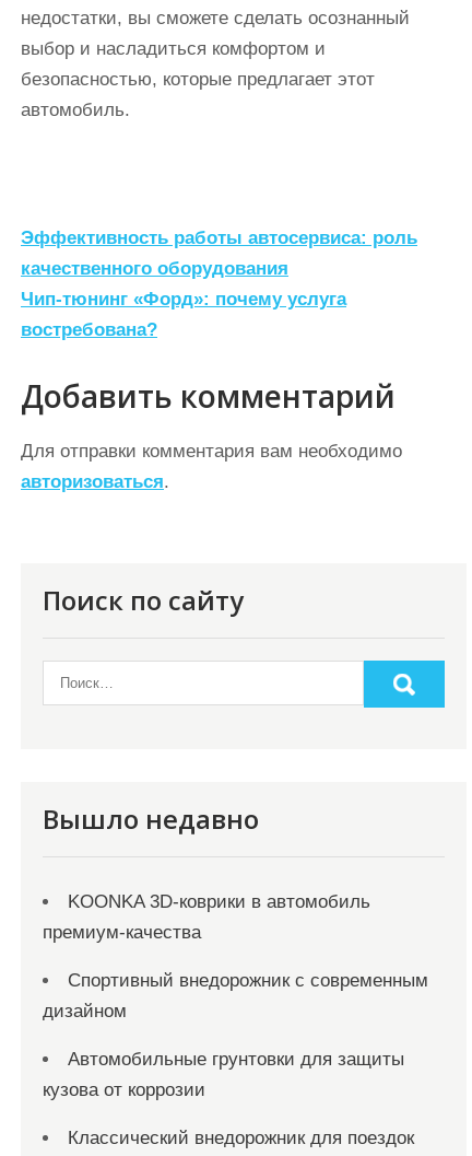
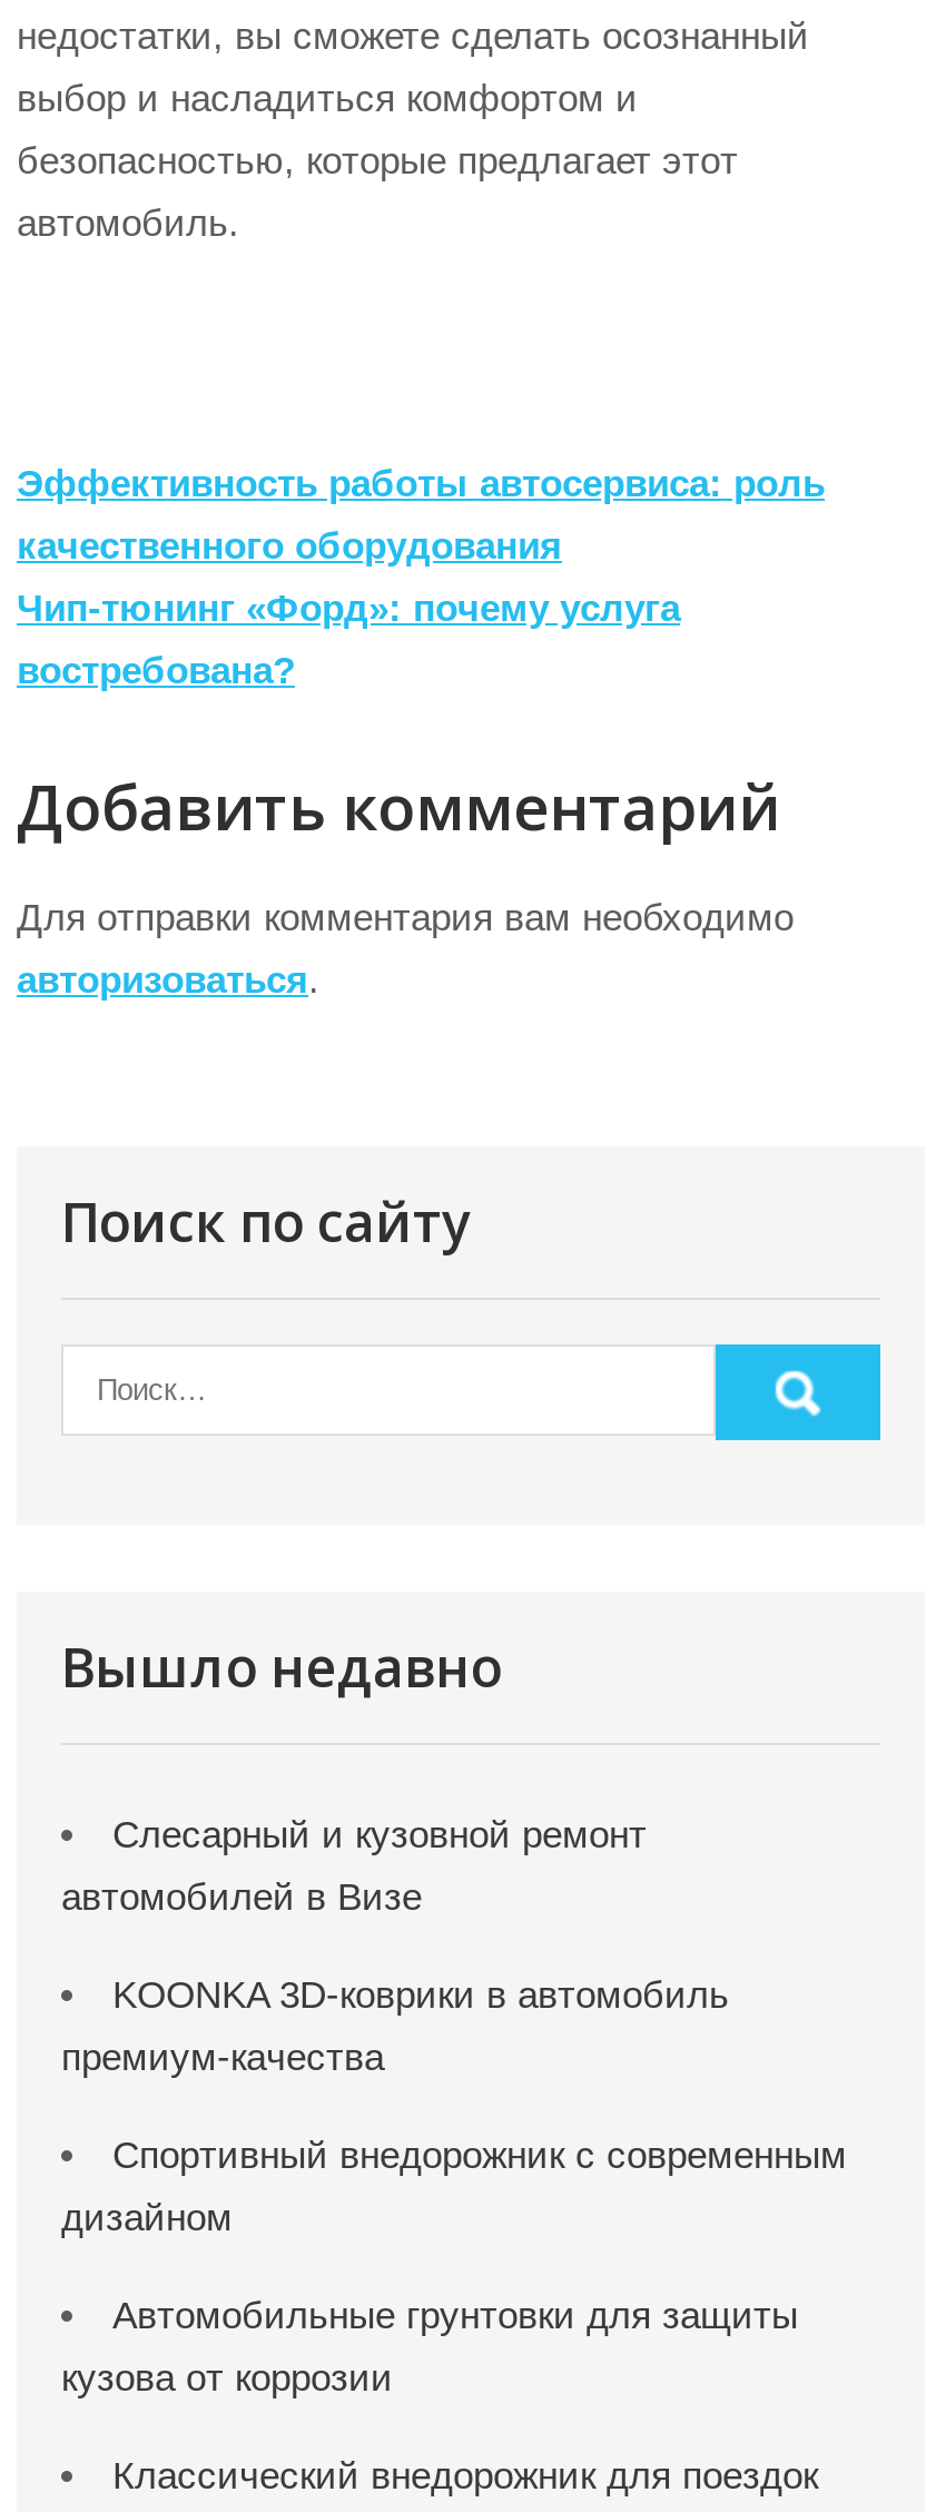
+ Слесарный и кузовной ремонт
+ автомобилей в Визе
